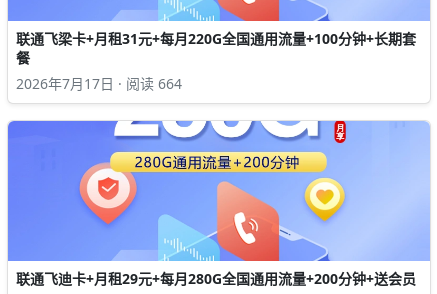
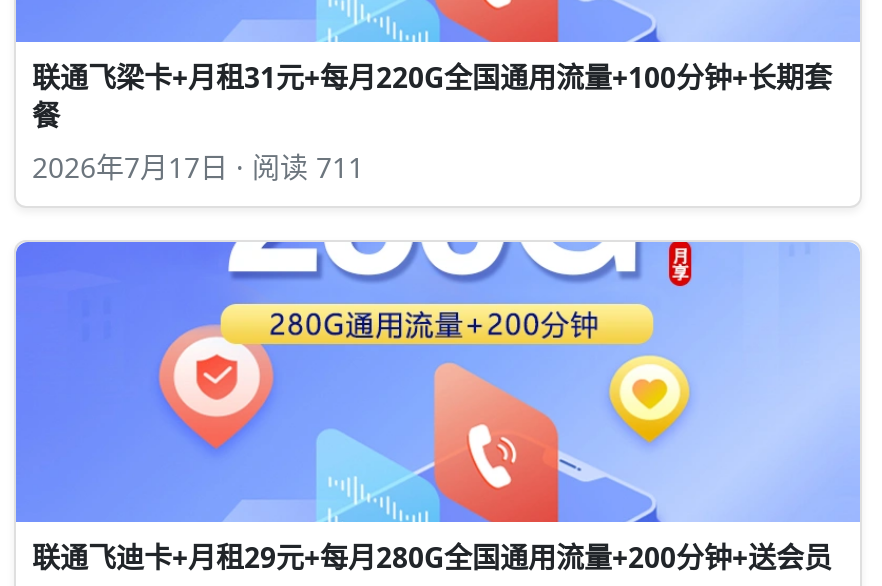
- 2026年7月17日 · 阅读 664
+ 2026年7月17日 · 阅读 711
